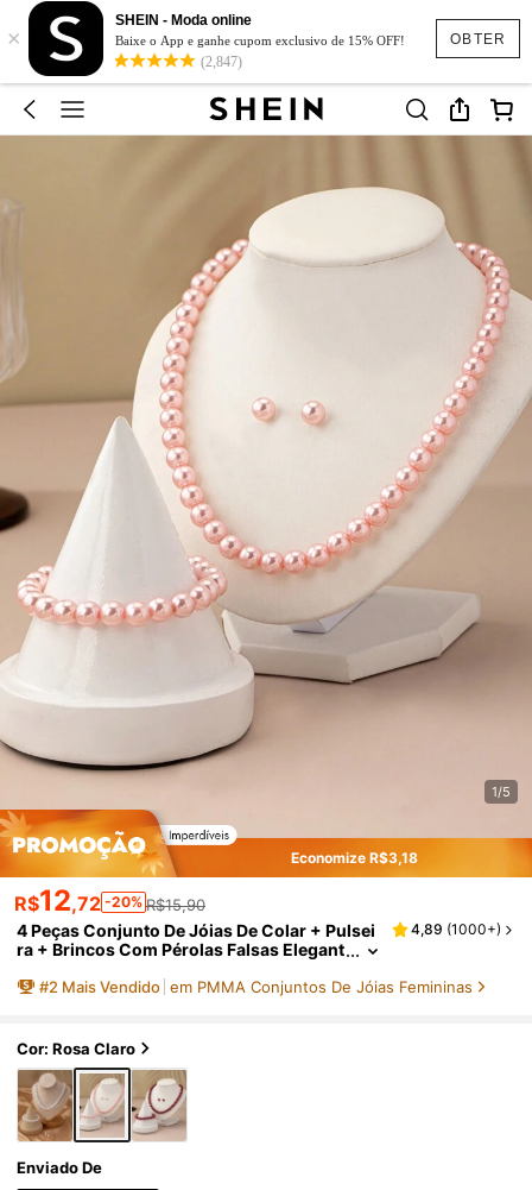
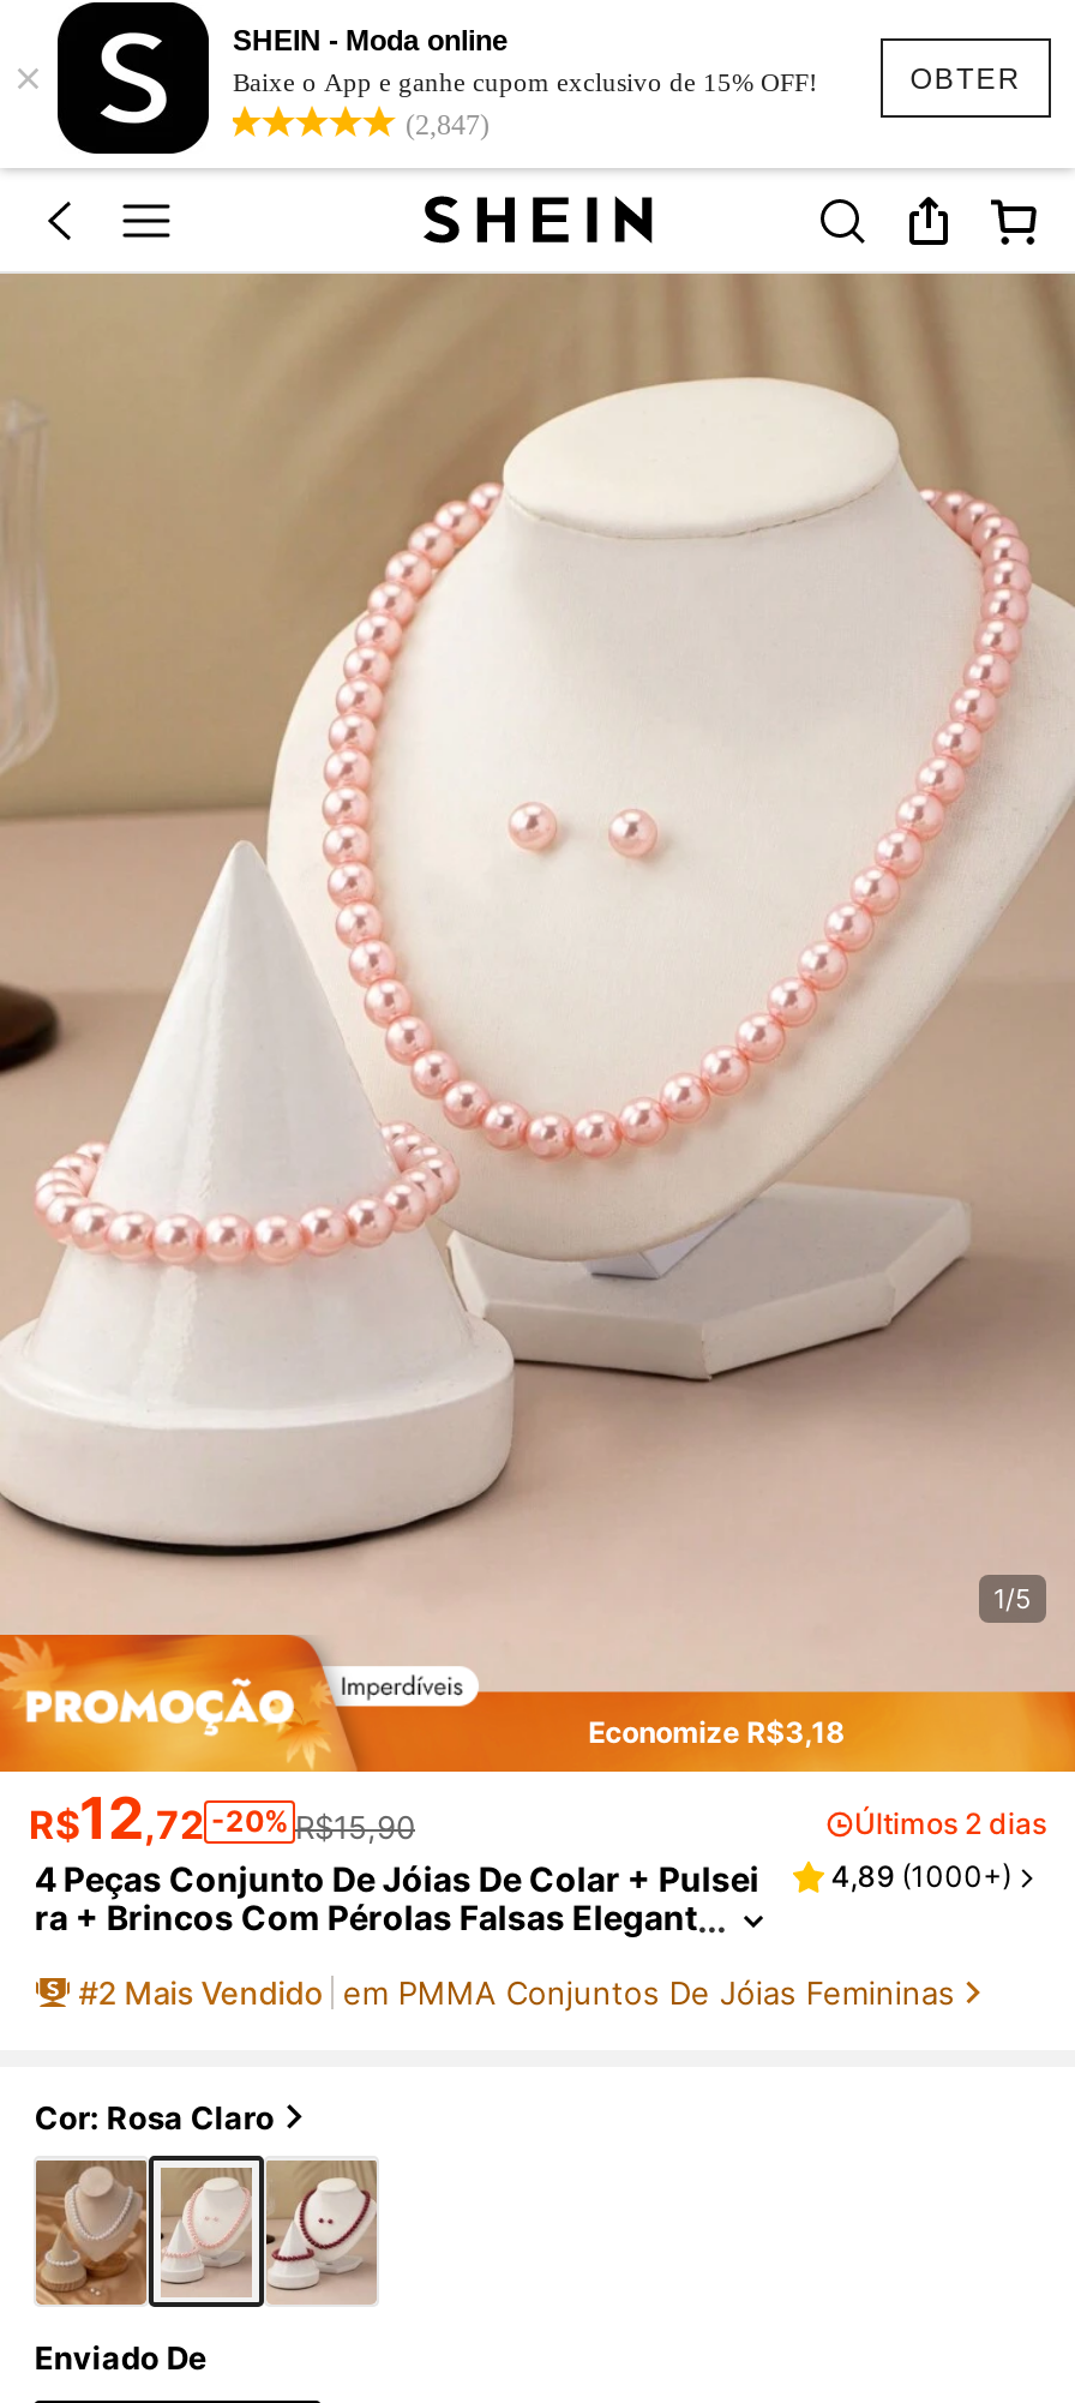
+ Últimos 2 dias
